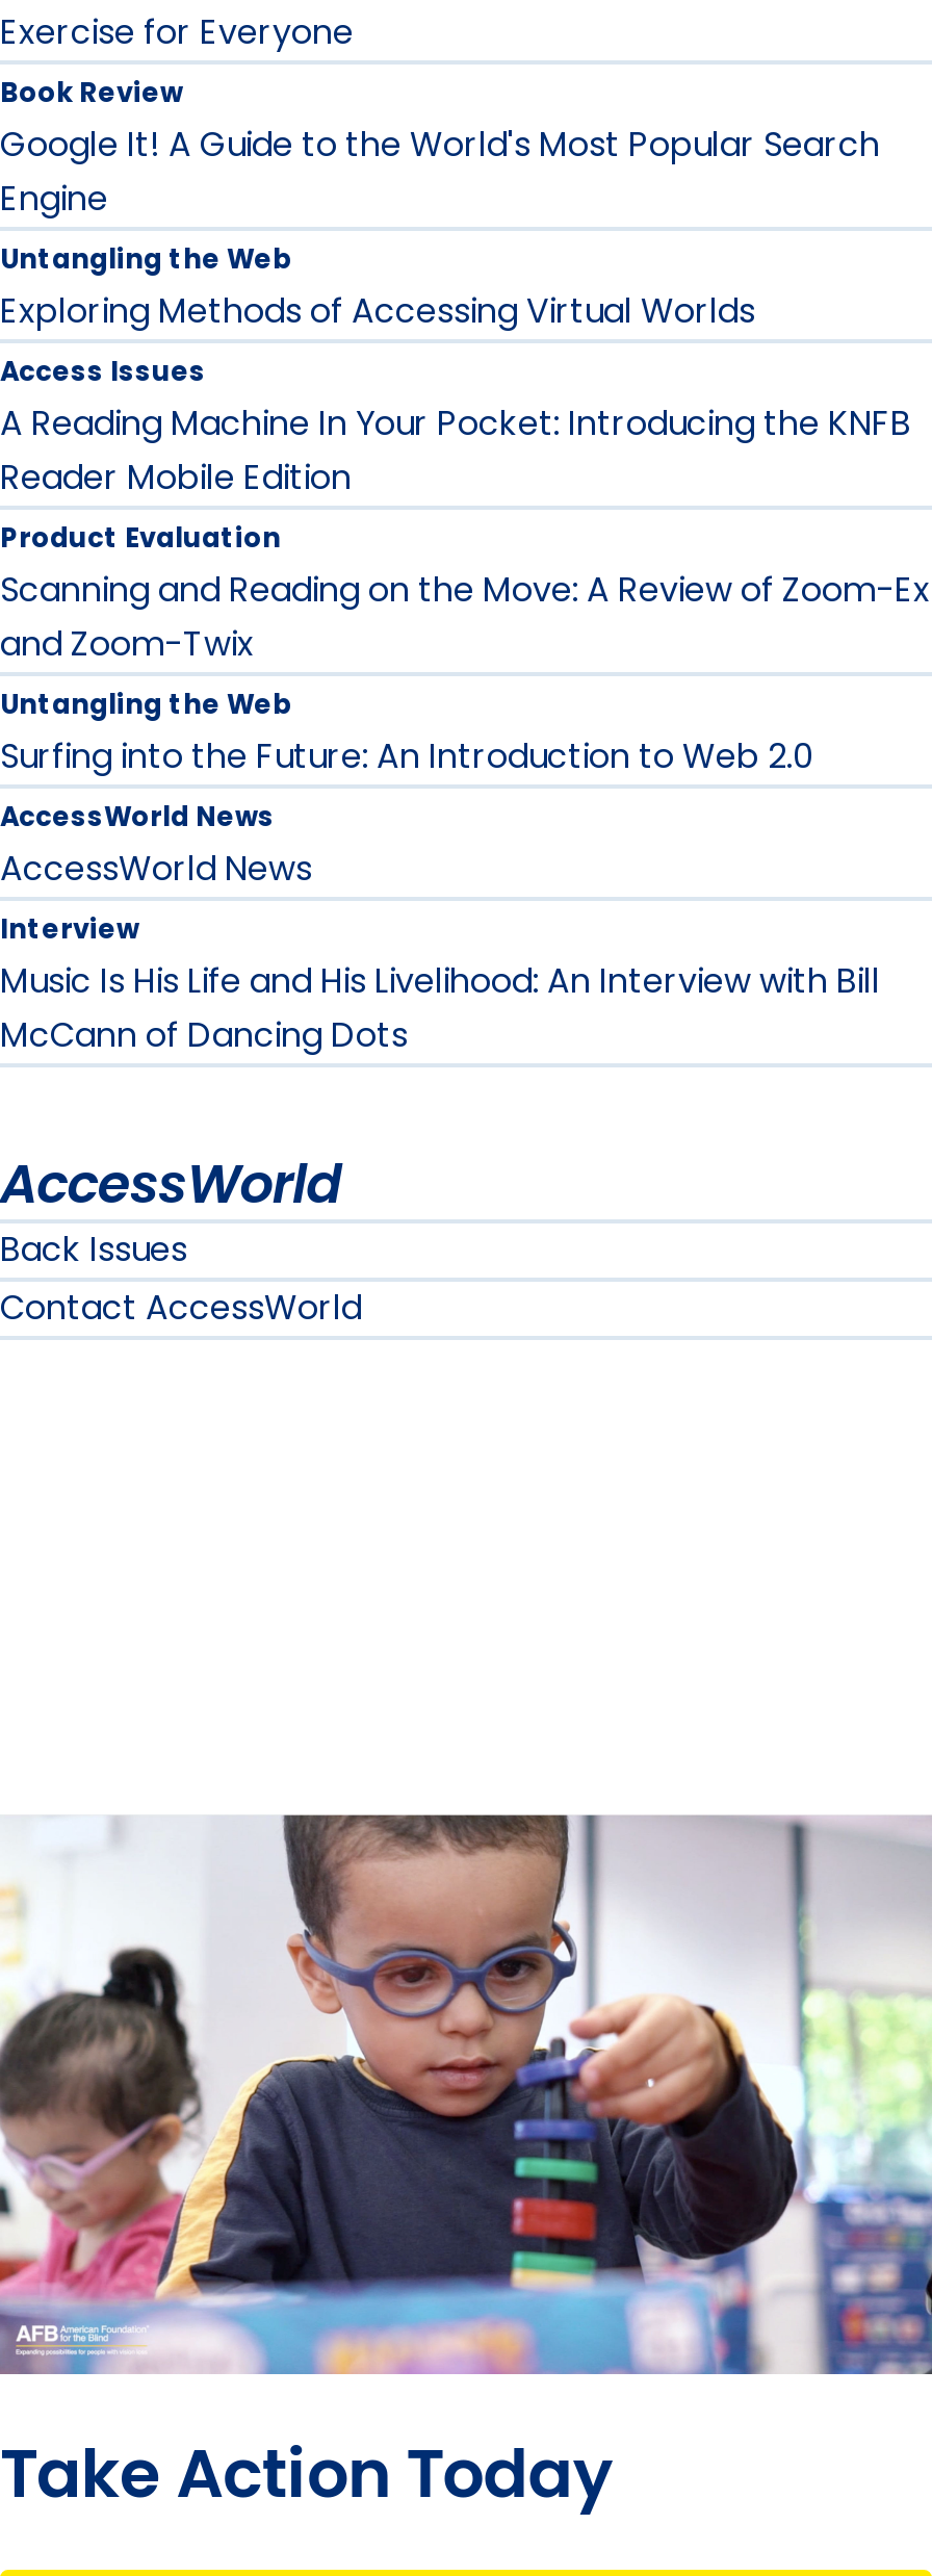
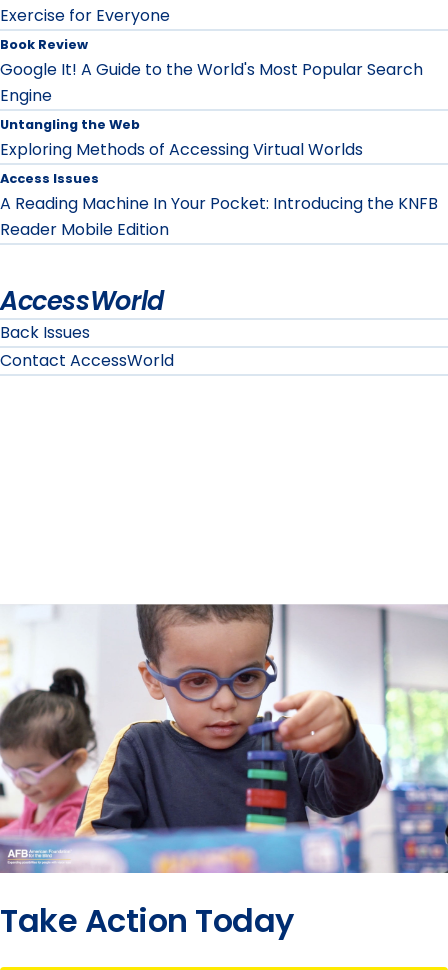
- Product Evaluation
- Scanning and Reading on the Move: A Review of Zoom-Ex
- and Zoom-Twix
- Untangling the Web
- Surfing into the Future: An Introduction to Web 2.0
- AccessWorld News
- AccessWorld News
- Interview
- Music Is His Life and His Livelihood: An Interview with Bill
- McCann of Dancing Dots
